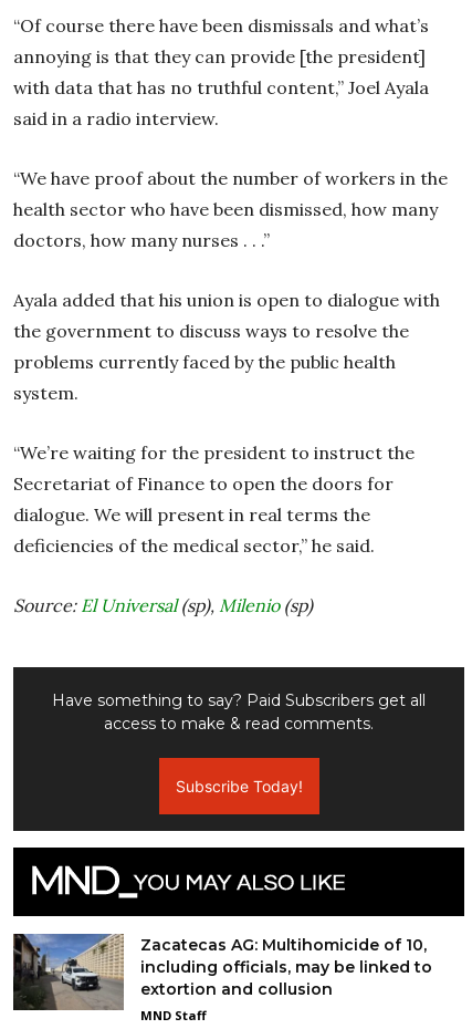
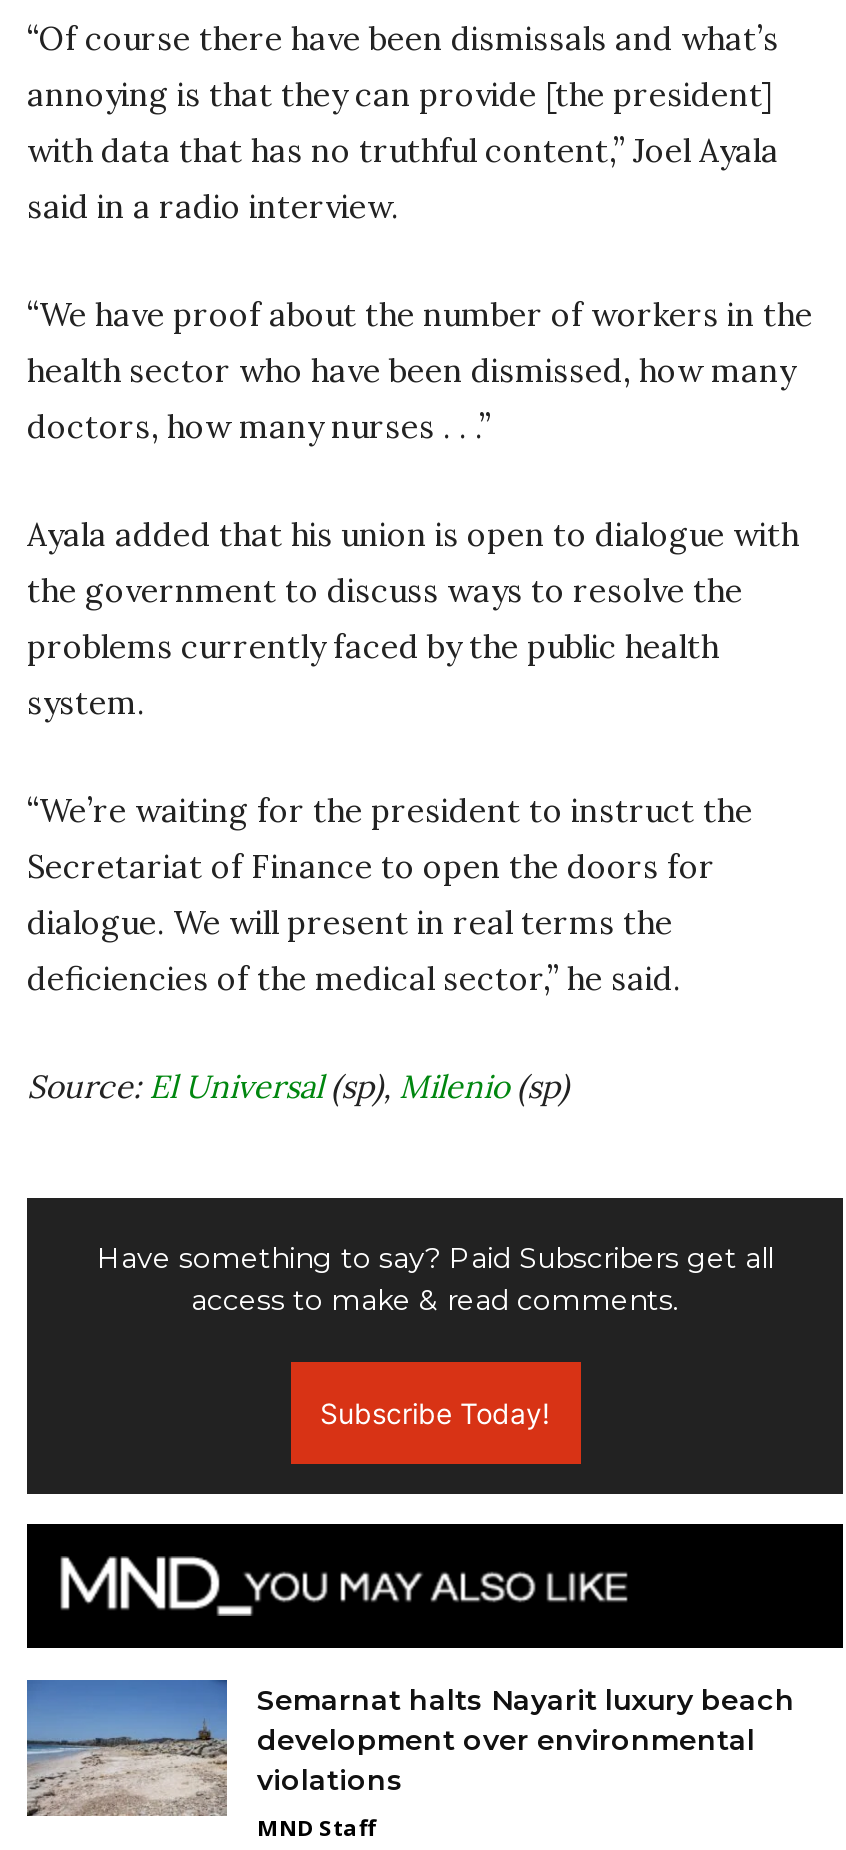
- [image]
- Zacatecas AG: Multihomicide of 10,
- including officials, may be linked to
- extortion and collusion
+ [image]
+ Semarnat halts Nayarit luxury beach
+ development over environmental
+ violations
